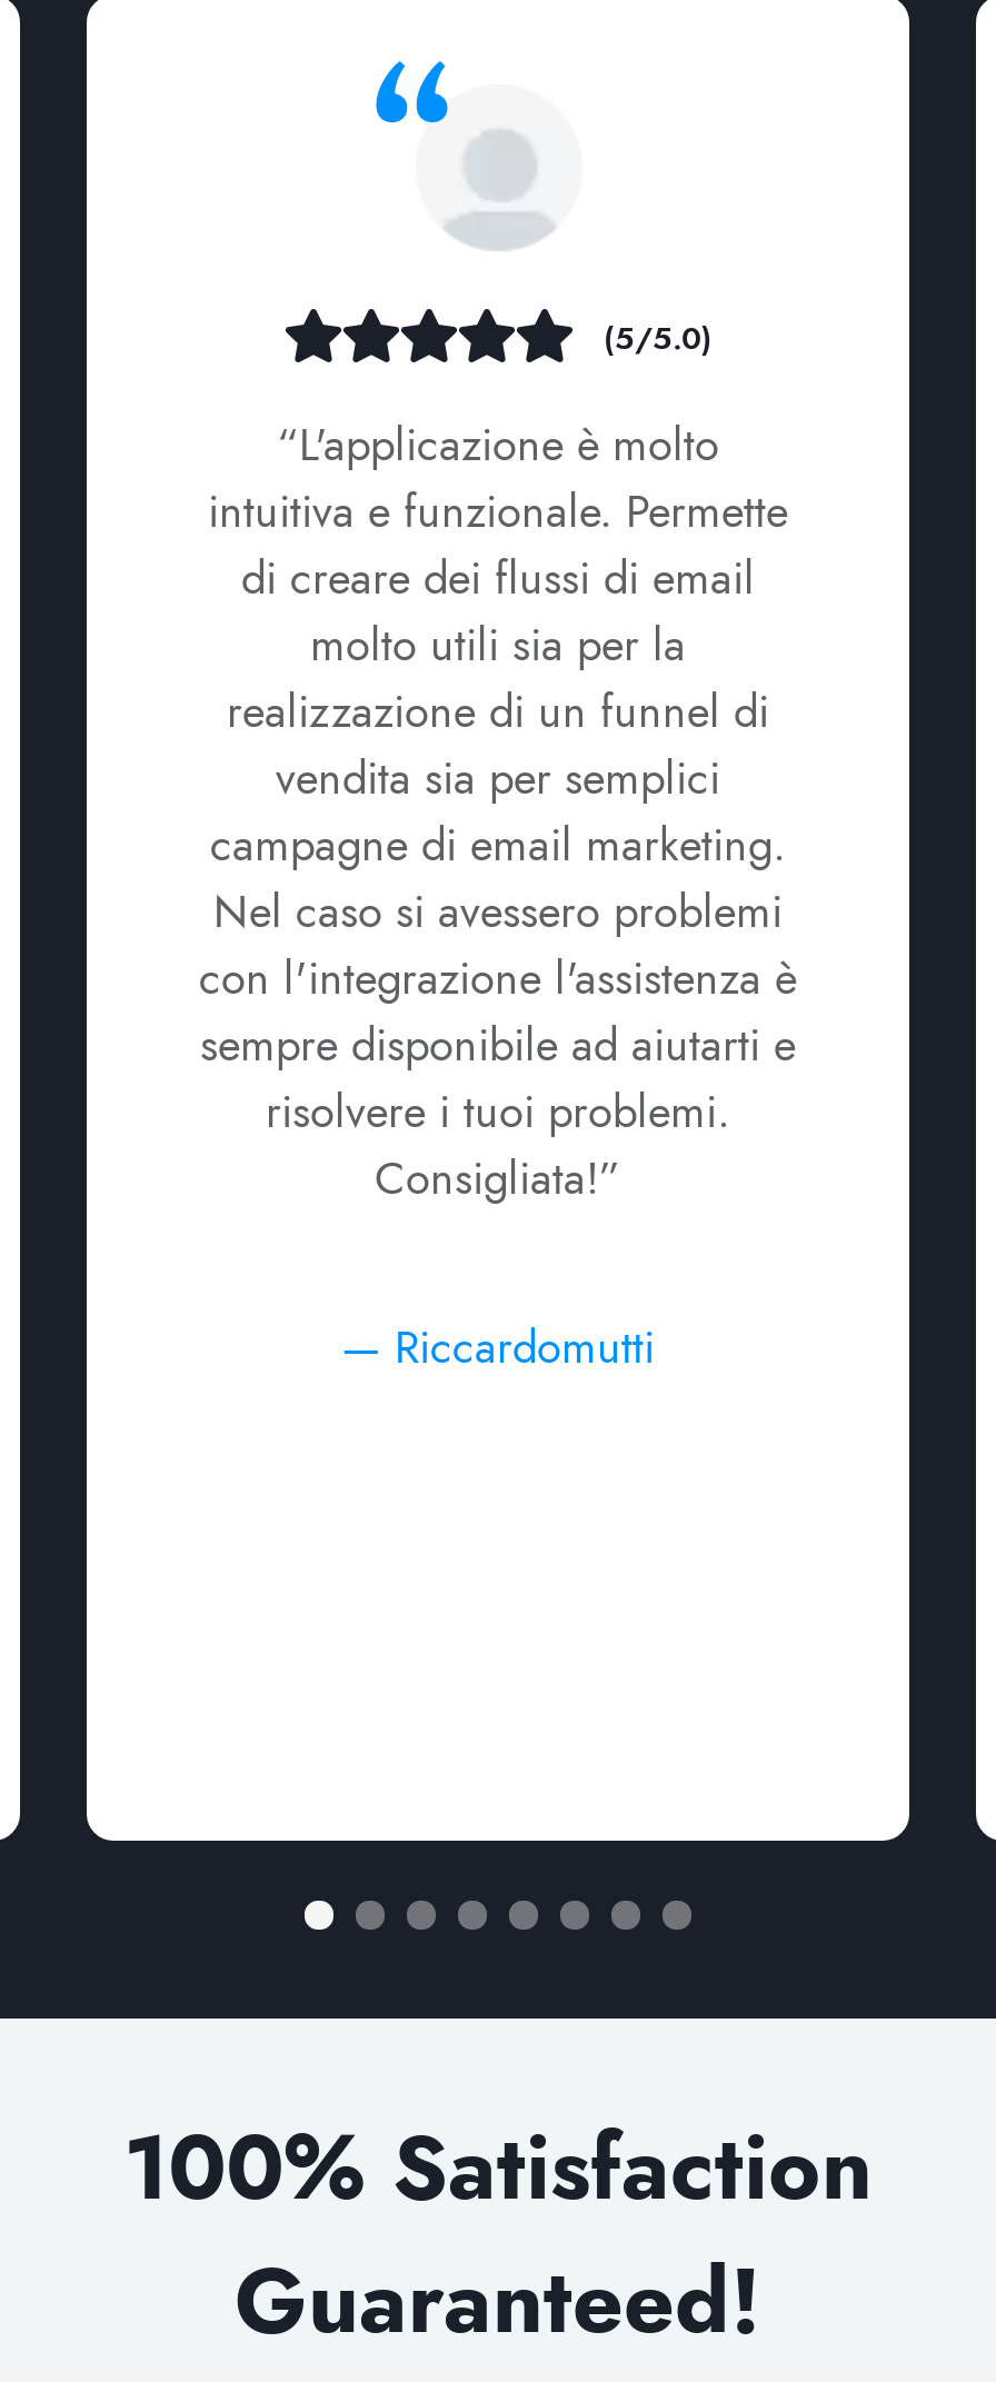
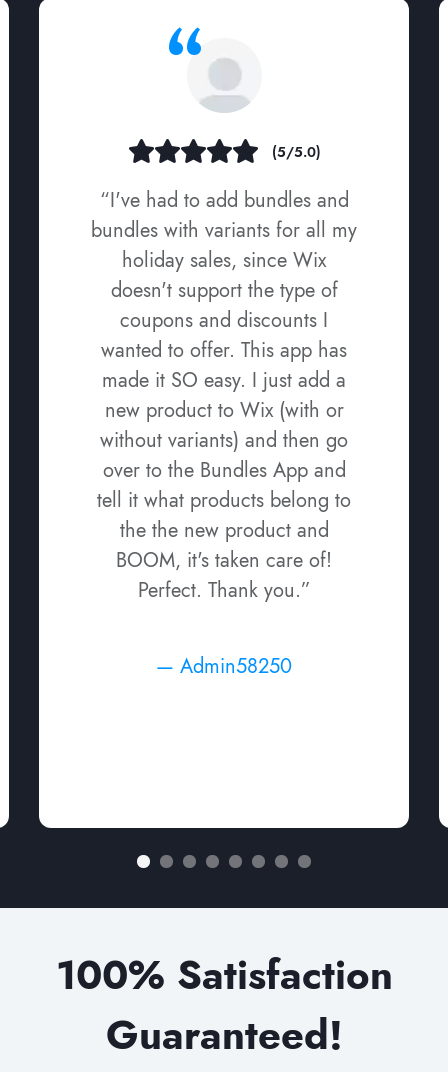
- “L'applicazione è molto
- intuitiva e funzionale. Permette
- di creare dei flussi di email
- molto utili sia per la
- realizzazione di un funnel di
- vendita sia per semplici
- campagne di email marketing.
- Nel caso si avessero problemi
- con l'integrazione l'assistenza è
- sempre disponibile ad aiutarti e
- risolvere i tuoi problemi.
- Consigliata!”
+ “I've had to add bundles and
+ bundles with variants for all my
+ holiday sales, since Wix
+ doesn't support the type of
+ coupons and discounts I
+ wanted to offer. This app has
+ made it SO easy. I just add a
+ new product to Wix (with or
+ without variants) and then go
+ over to the Bundles App and
+ tell it what products belong to
+ the the new product and
+ BOOM, it's taken care of!
+ Perfect. Thank you.”

- — Riccardomutti
+ — Admin58250
